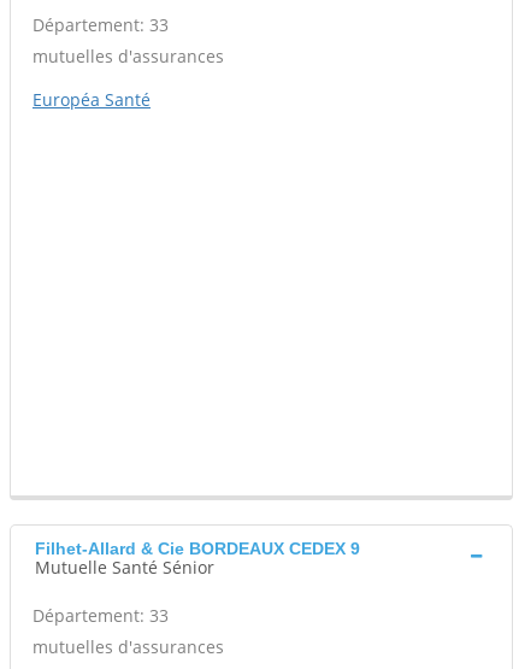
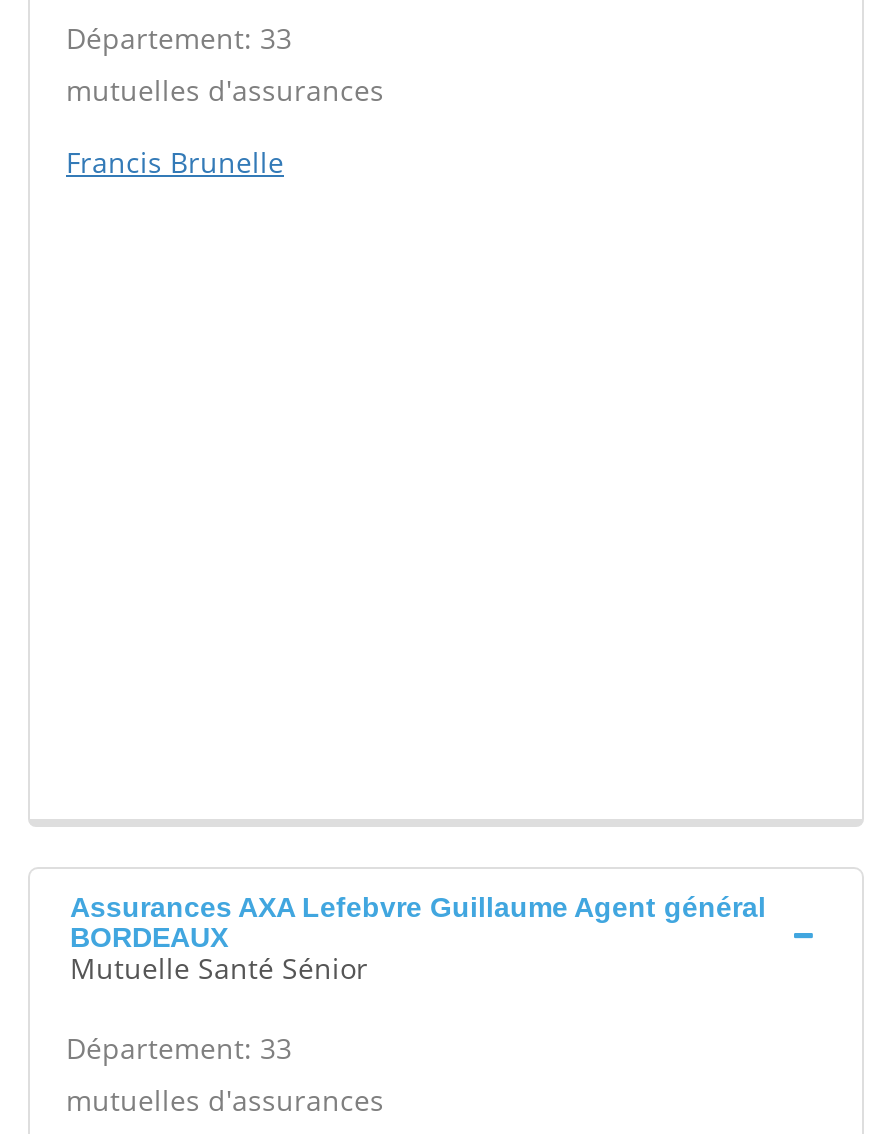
- Européa Santé
+ Francis Brunelle

- Filhet-Allard & Cie BORDEAUX CEDEX 9
+ Assurances AXA Lefebvre Guillaume Agent général
+ BORDEAUX
